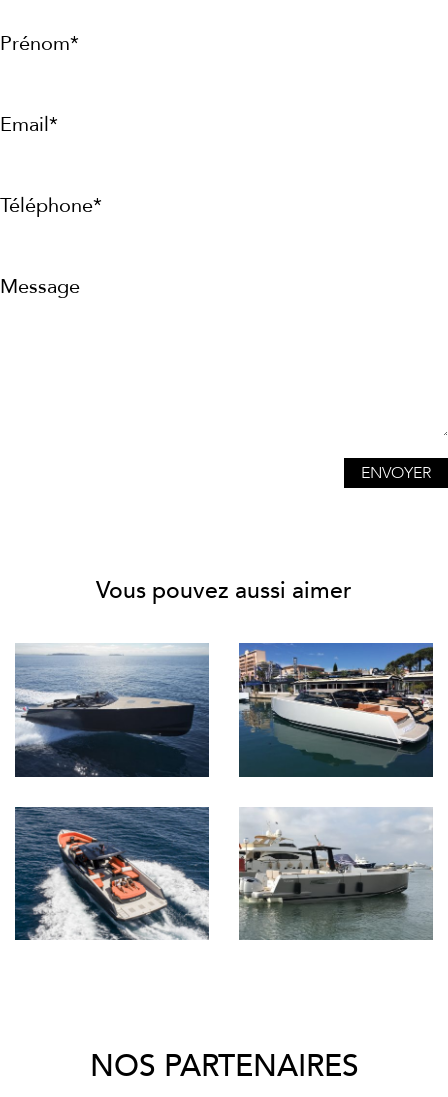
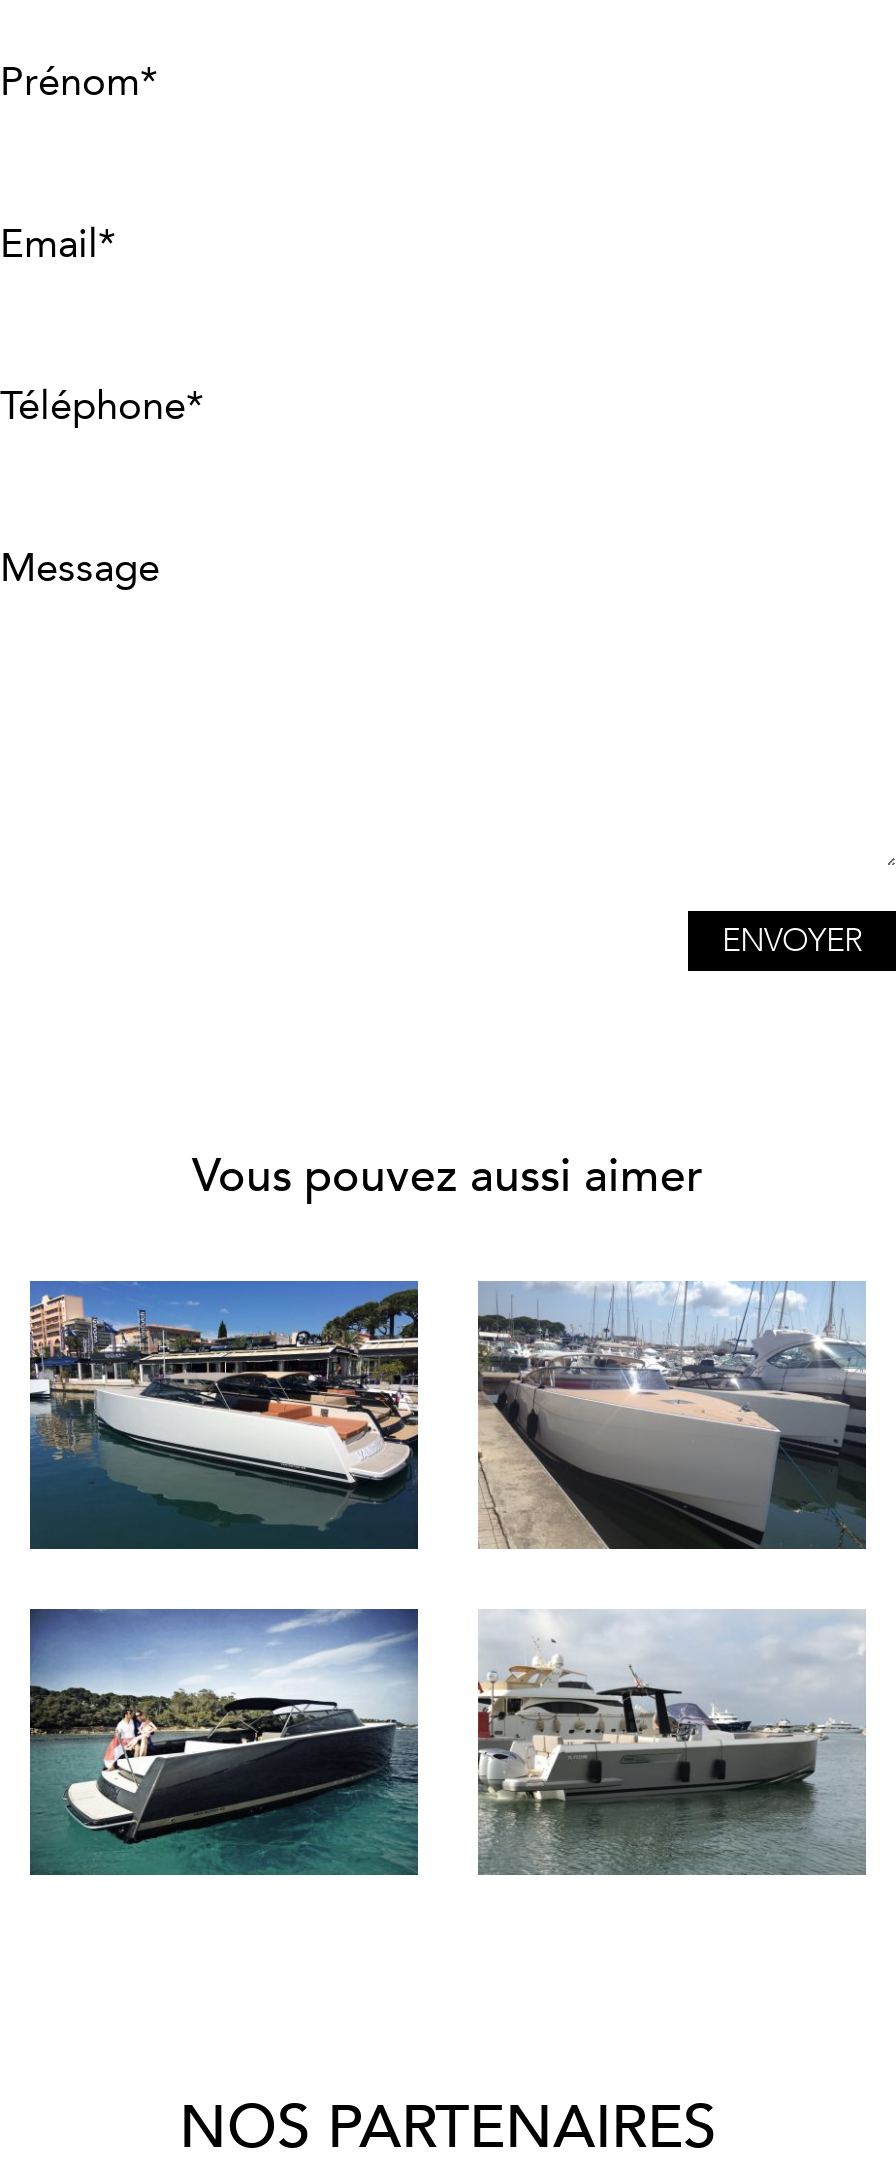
- [image]
+ [image]

- [image]
+ [image]

- [image]
+ [image]
